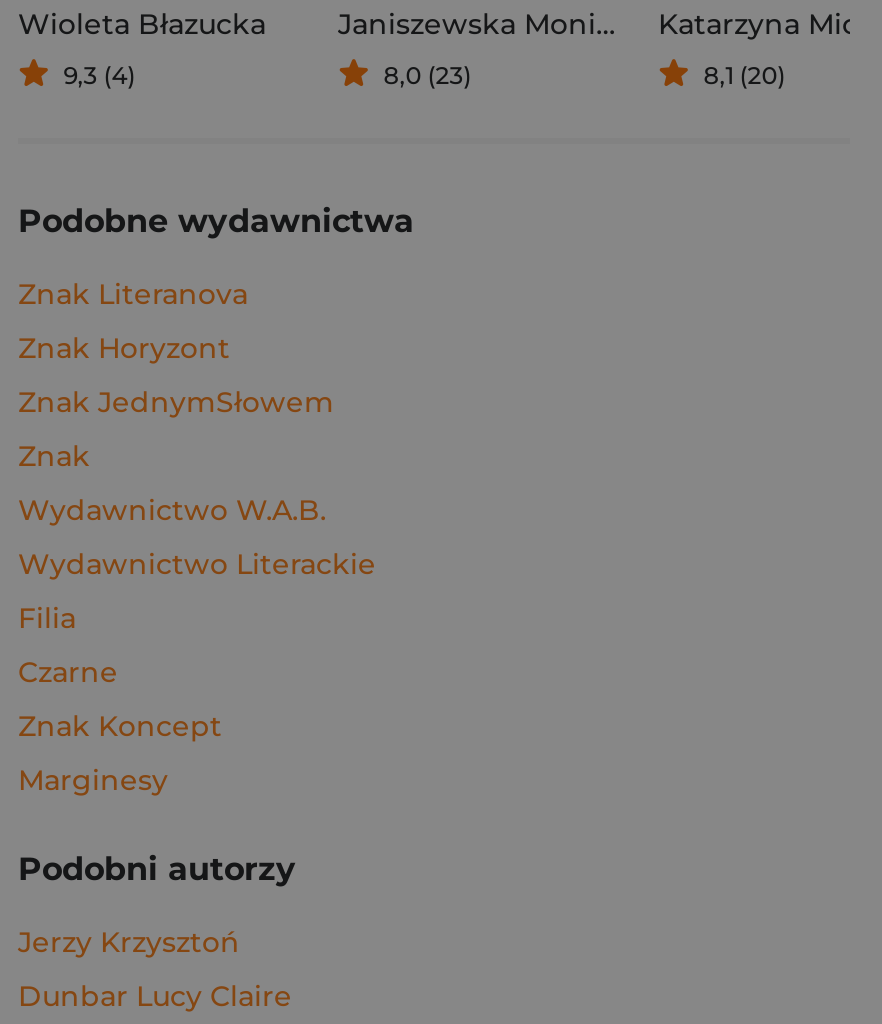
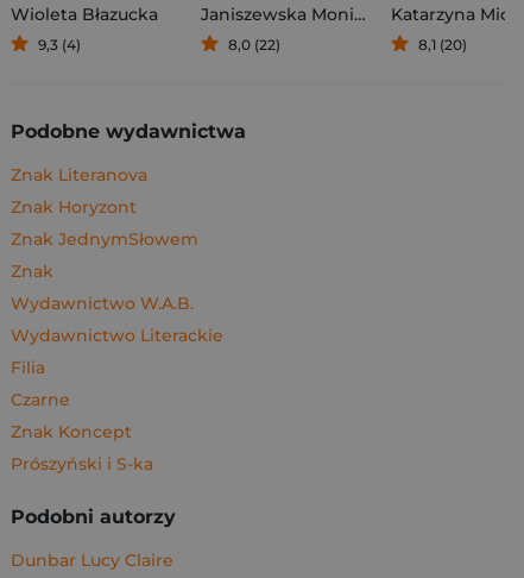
- 8,0 (23)
+ 8,0 (22)

- Marginesy
+ Prószyński i S-ka

- Jerzy Krzysztoń
